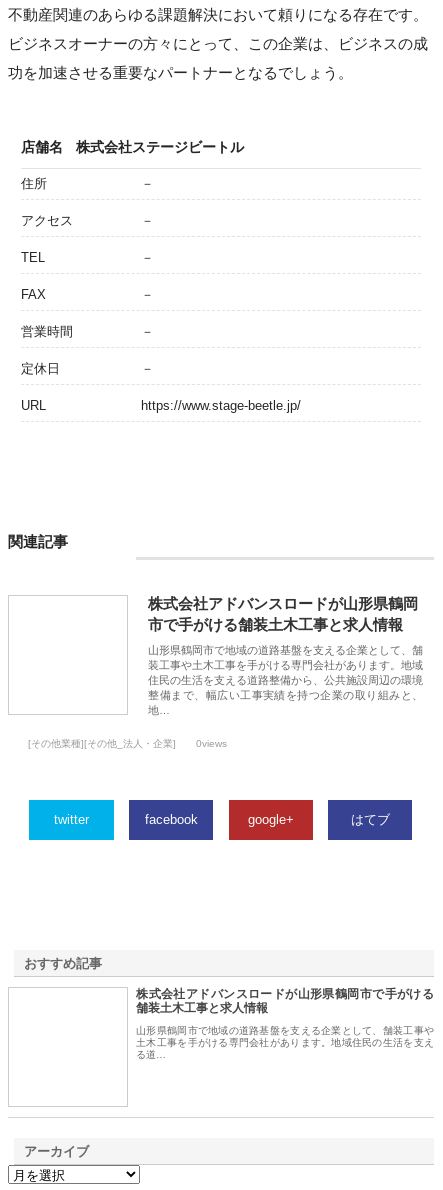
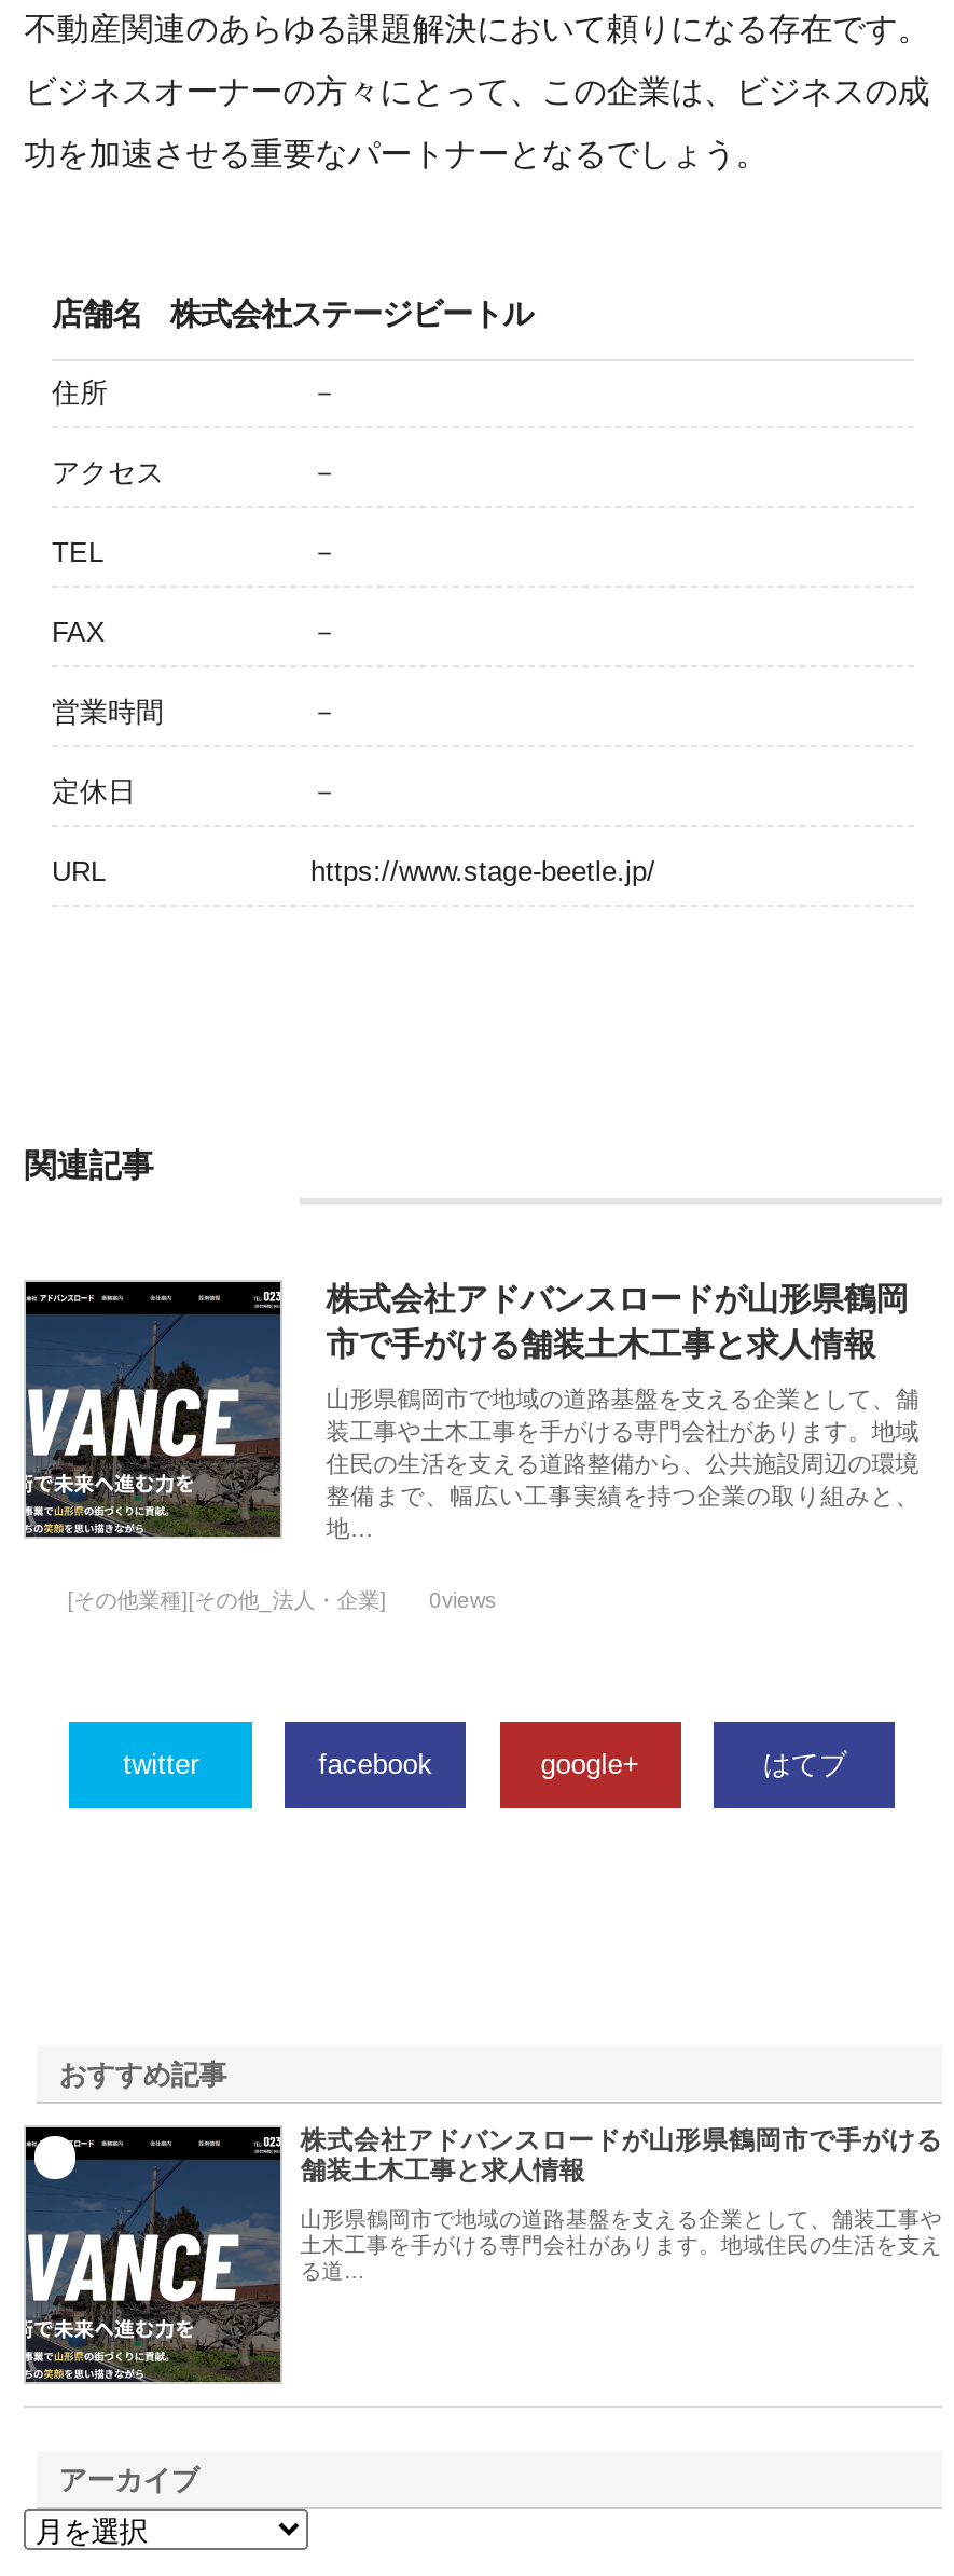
+ [image]

+ [image]
